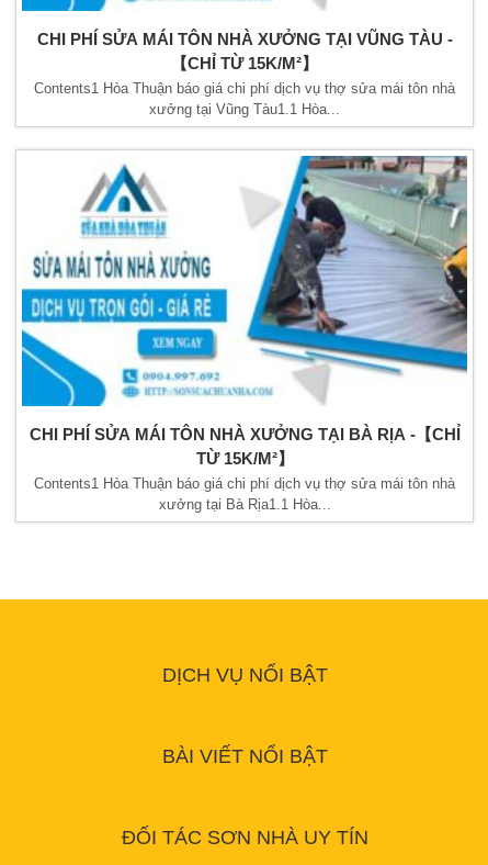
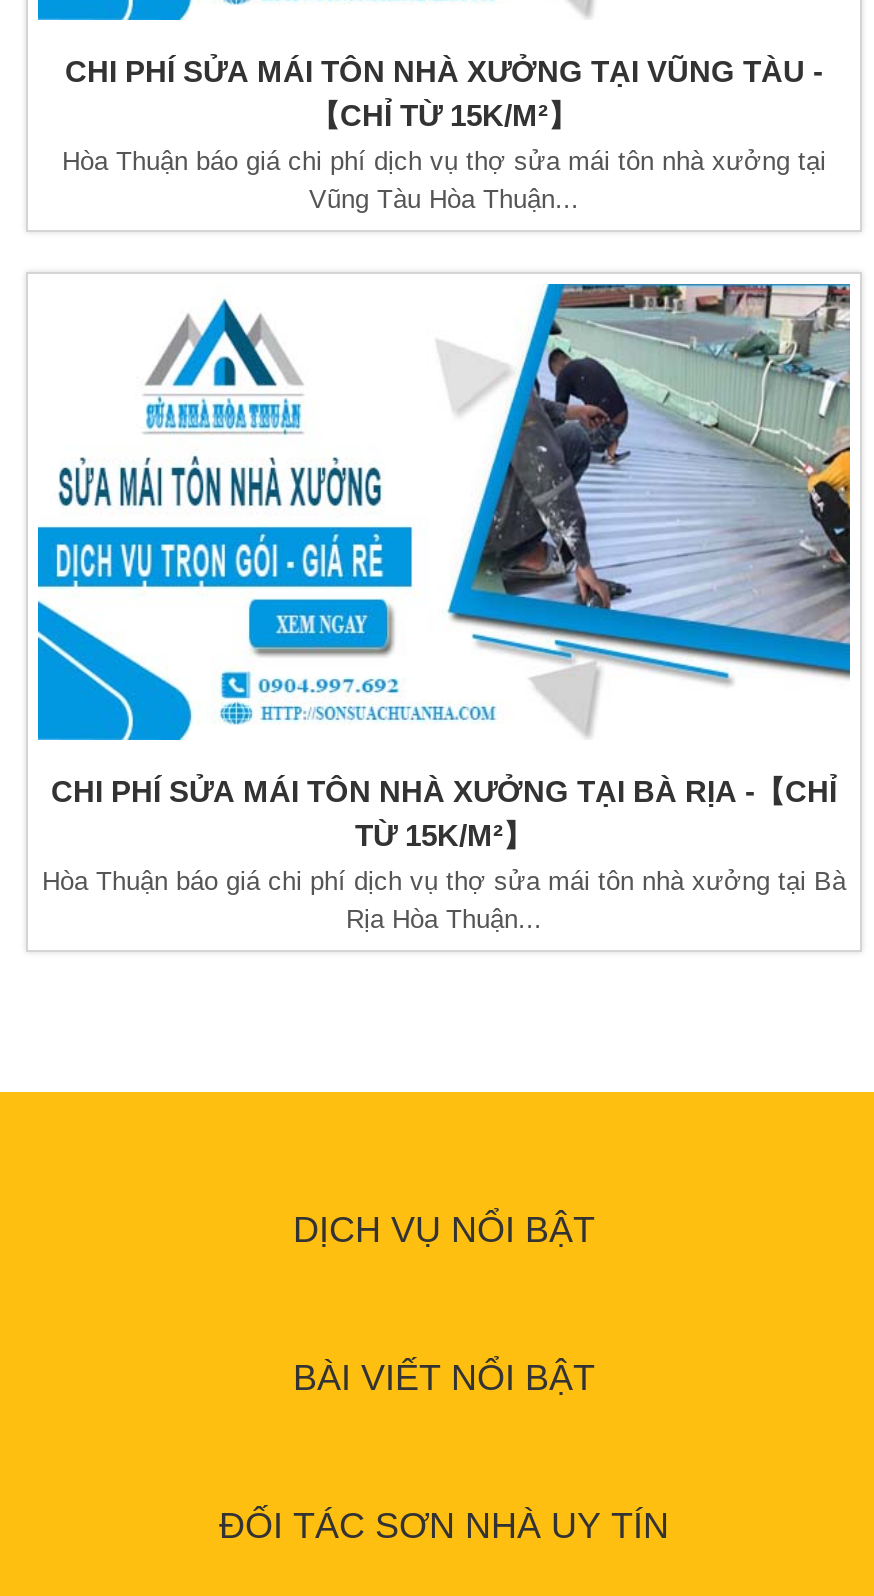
- Contents1 Hòa Thuận báo giá chi phí dịch vụ thợ sửa mái tôn nhà
- xưởng tại Vũng Tàu1.1 Hòa...
+ Hòa Thuận báo giá chi phí dịch vụ thợ sửa mái tôn nhà xưởng tại
+ Vũng Tàu Hòa Thuận...

- Contents1 Hòa Thuận báo giá chi phí dịch vụ thợ sửa mái tôn nhà
- xưởng tại Bà Rịa1.1 Hòa...
+ Hòa Thuận báo giá chi phí dịch vụ thợ sửa mái tôn nhà xưởng tại Bà
+ Rịa Hòa Thuận...
